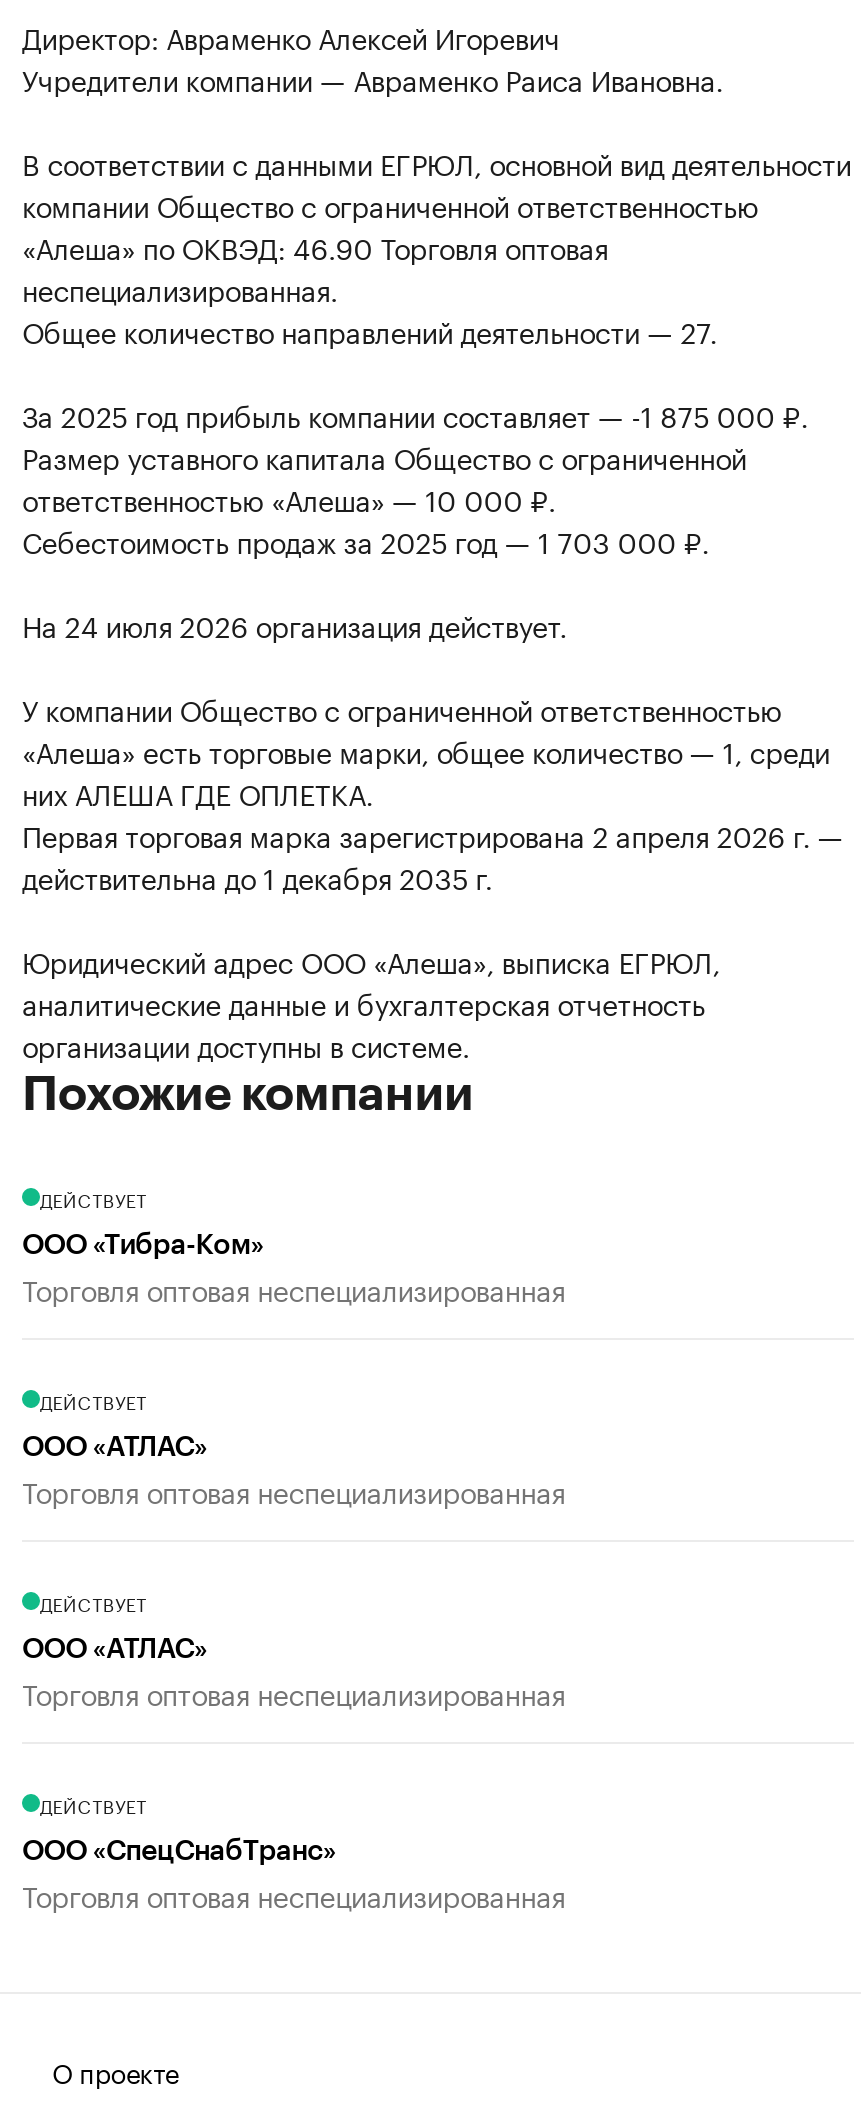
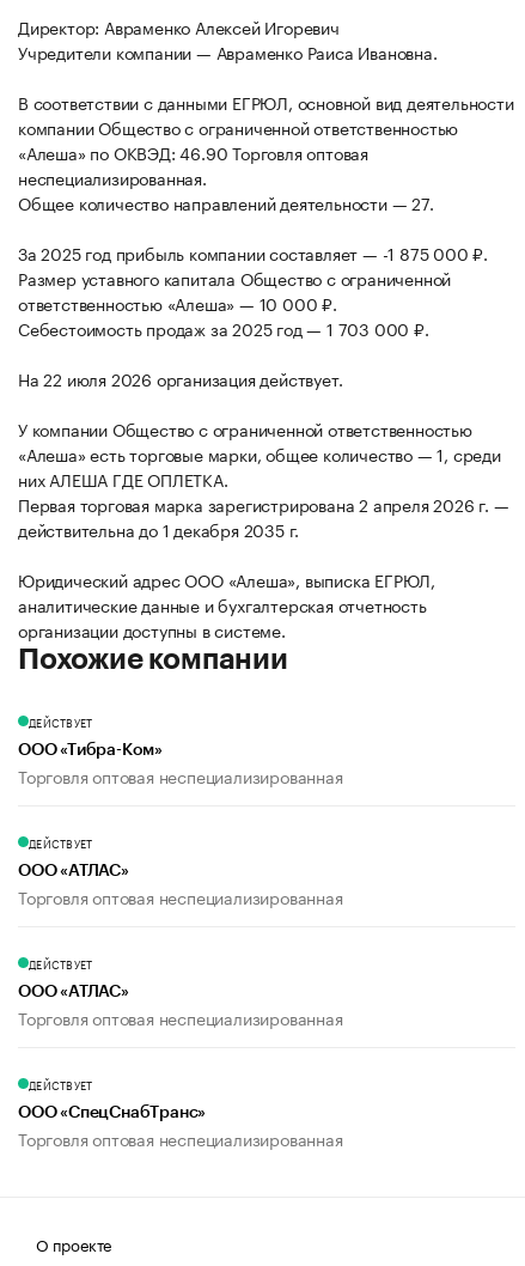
- На 24 июля 2026 организация действует.
+ На 22 июля 2026 организация действует.
